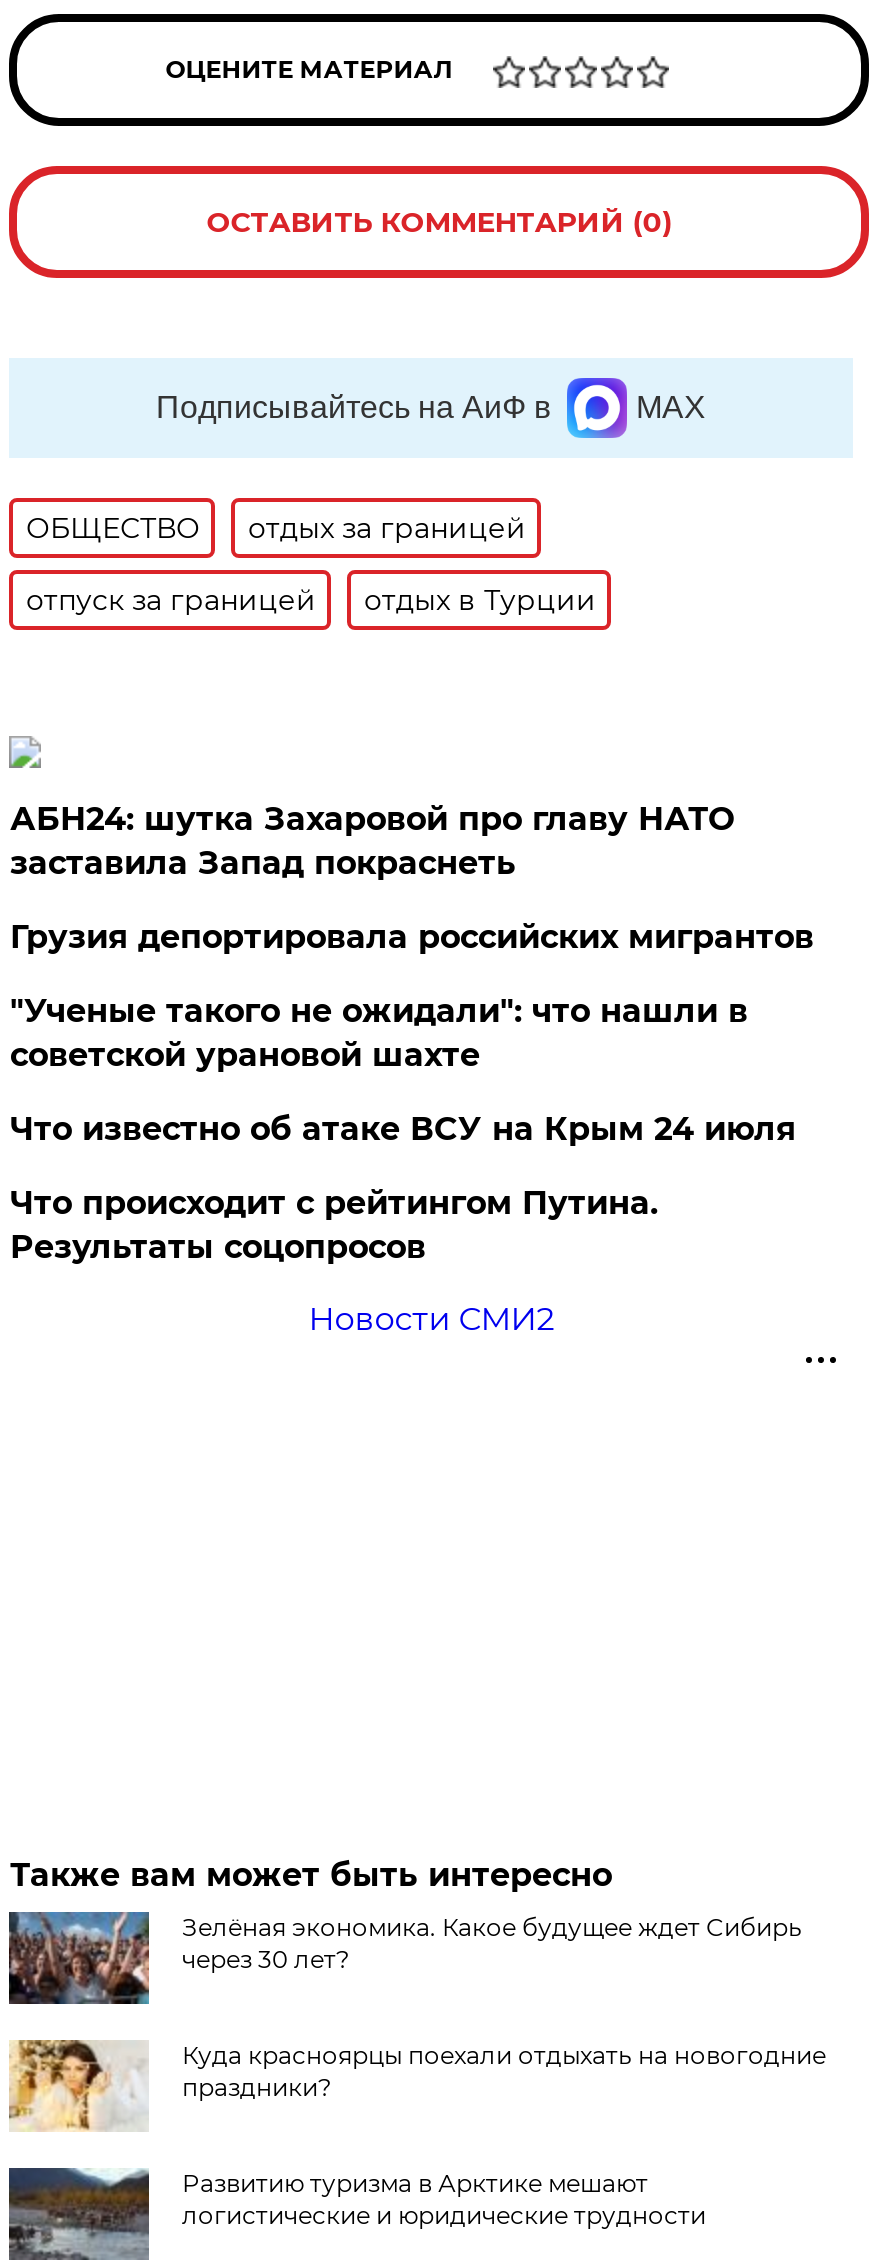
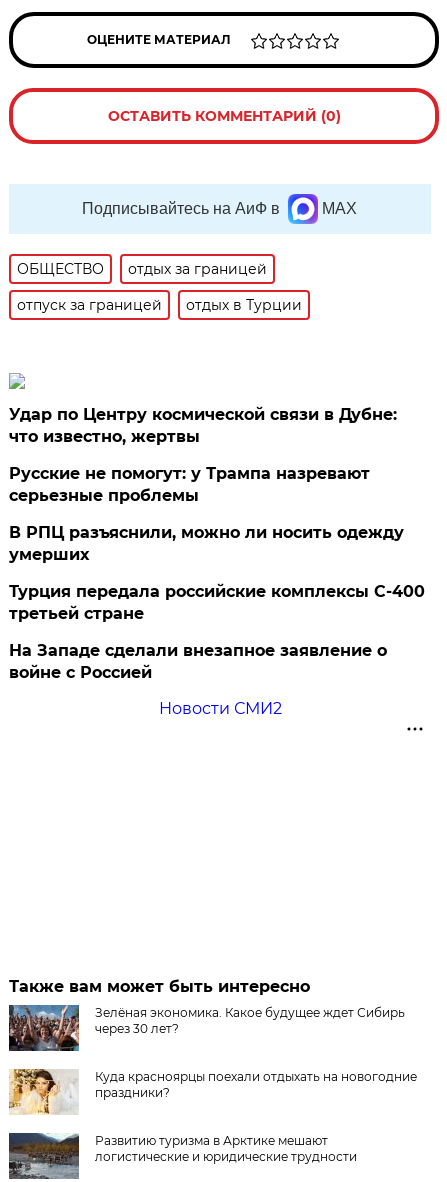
- АБН24: шутка Захаровой про главу НАТО
- заставила Запад покраснеть
+ Удар по Центру космической связи в Дубне:
+ что известно, жертвы

- Грузия депортировала российских мигрантов
+ Русские не помогут: у Трампа назревают
+ серьезные проблемы

- "Ученые такого не ожидали": что нашли в
- советской урановой шахте
+ В РПЦ разъяснили, можно ли носить одежду
+ умерших

- Что известно об атаке ВСУ на Крым 24 июля
+ Турция передала российские комплексы С-400
+ третьей стране

- Что происходит с рейтингом Путина.
- Результаты соцопросов
+ На Западе сделали внезапное заявление о
+ войне с Россией
